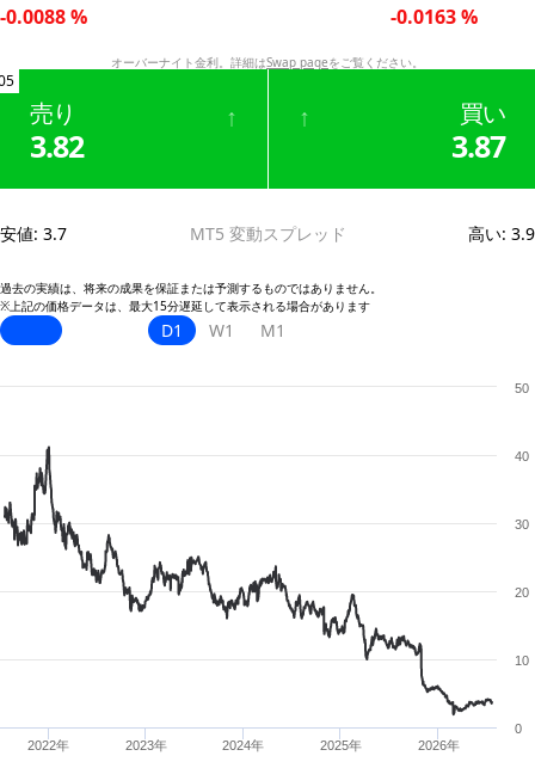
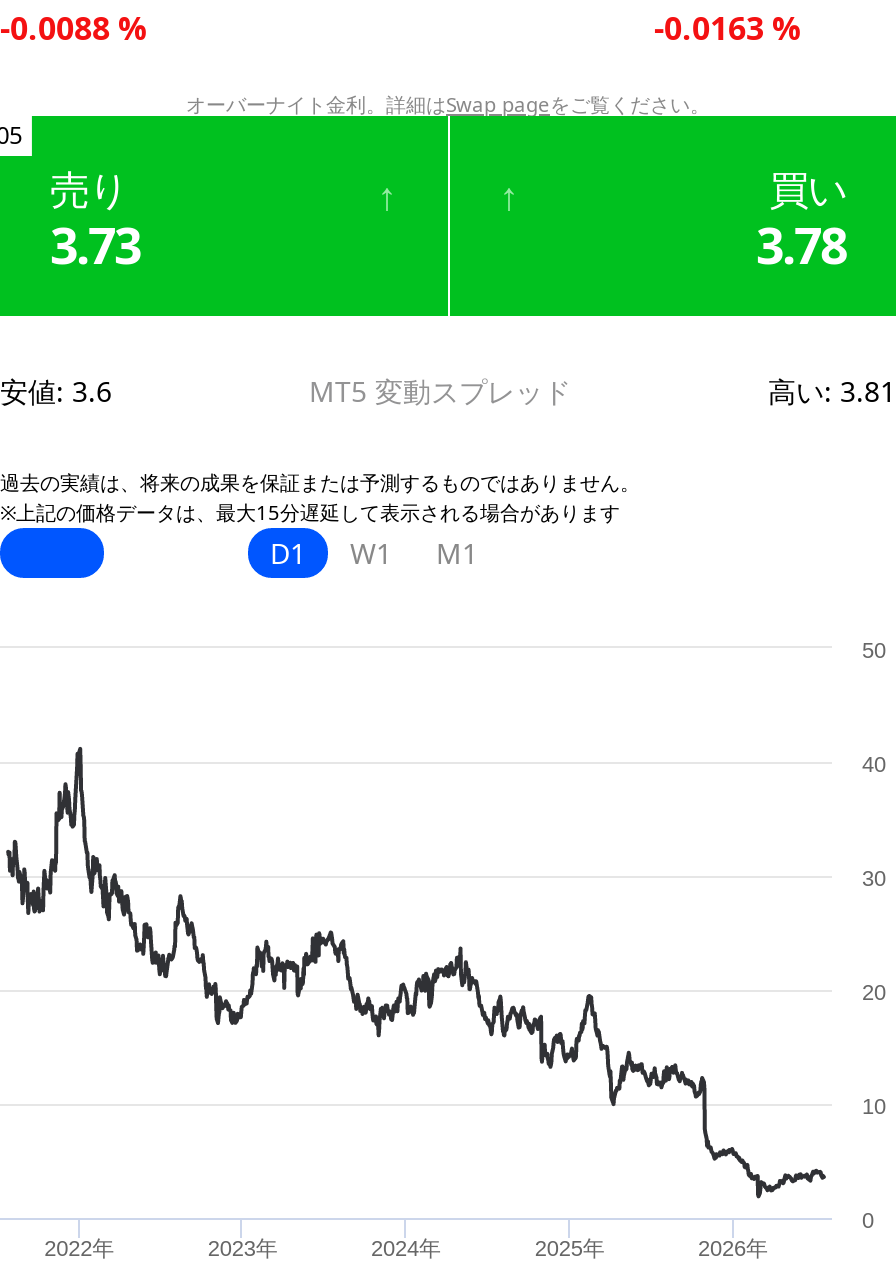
- 3.82
+ 3.73

- 3.87
+ 3.78

- 安値: 3.7
+ 安値: 3.6

- 高い: 3.9
+ 高い: 3.81
